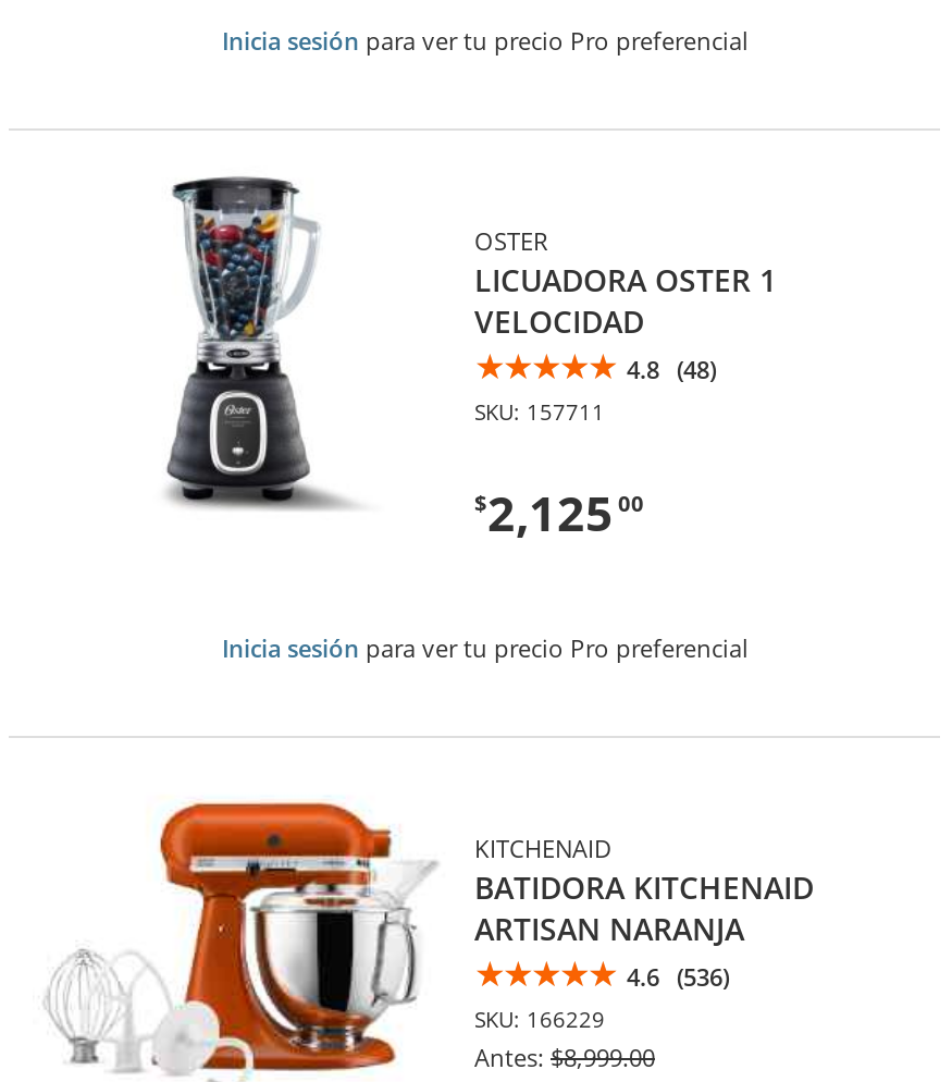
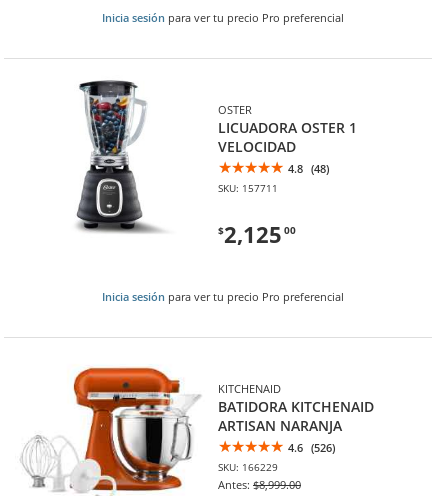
- 4.6 (536)
+ 4.6 (526)
